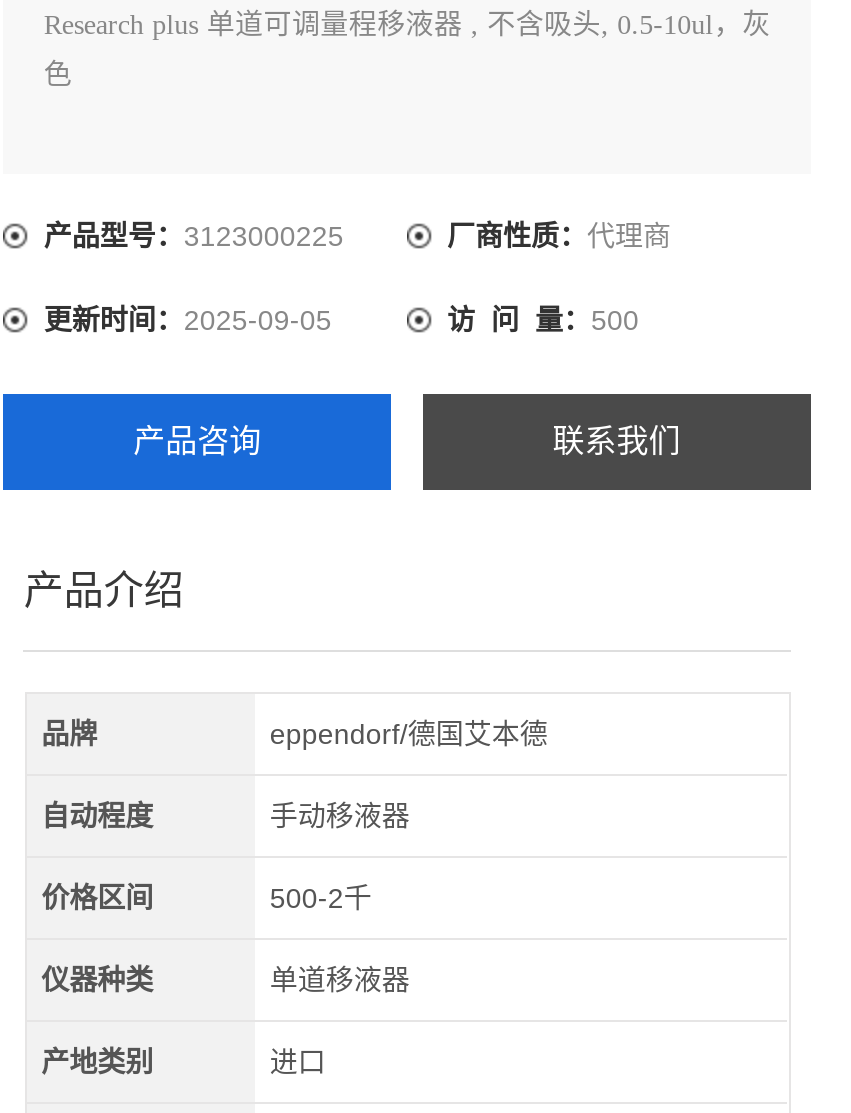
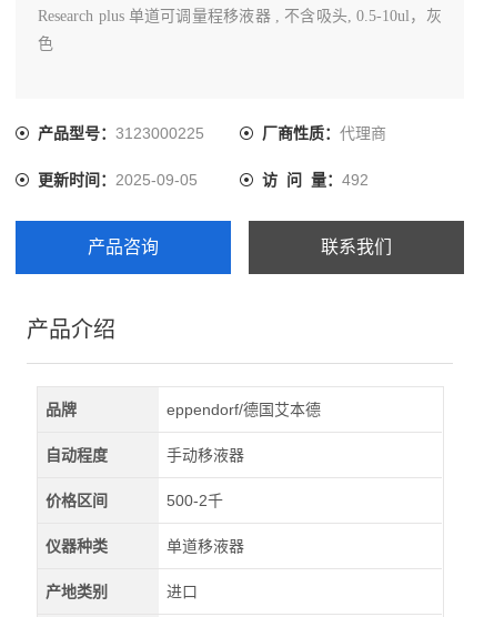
- 访 问 量：500
+ 访 问 量：492
